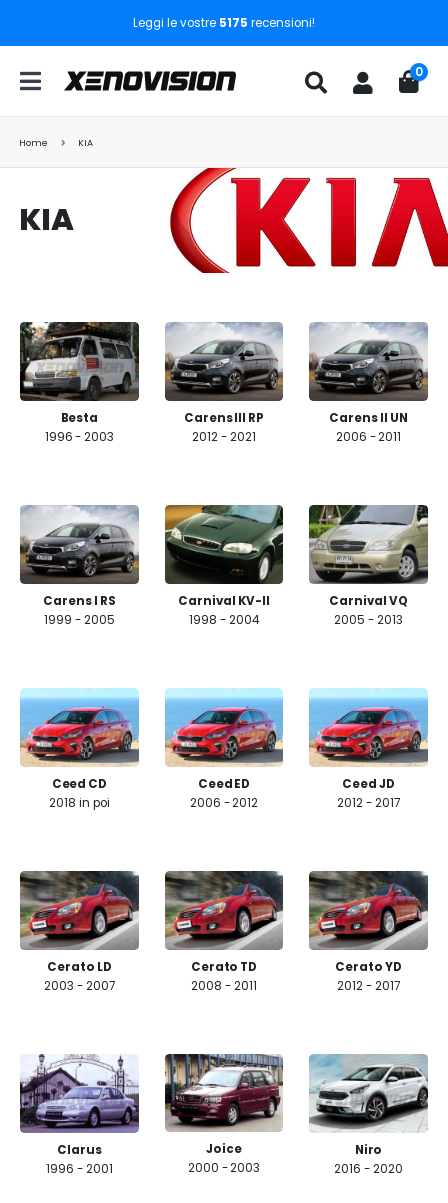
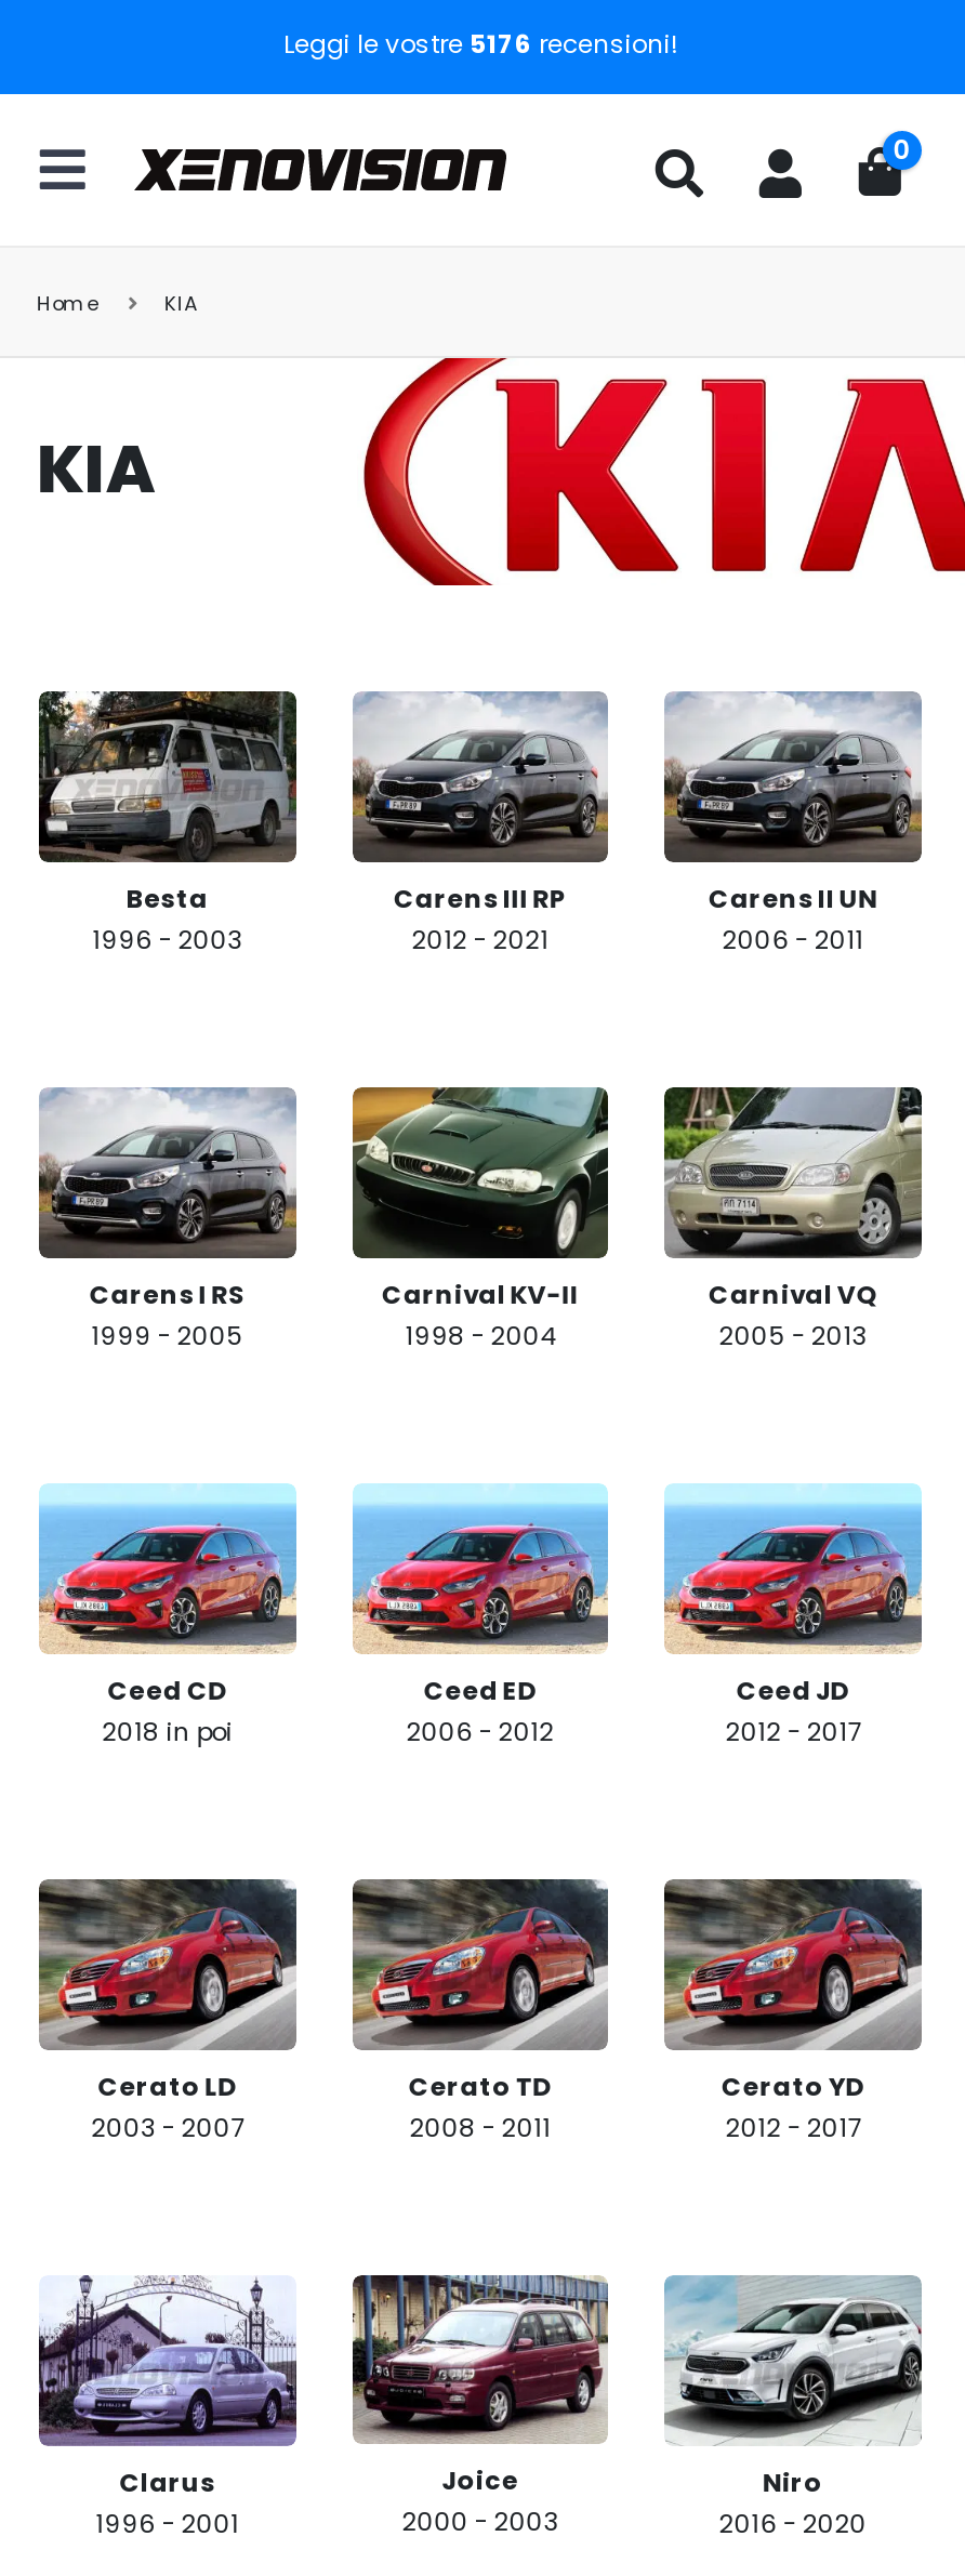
- Leggi le vostre 5175 recensioni!
+ Leggi le vostre 5176 recensioni!
